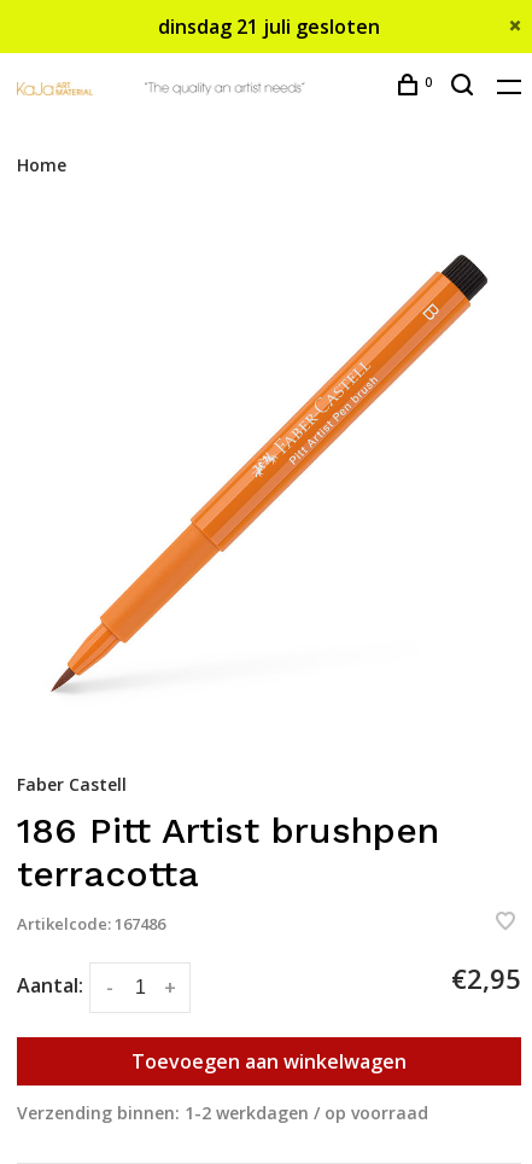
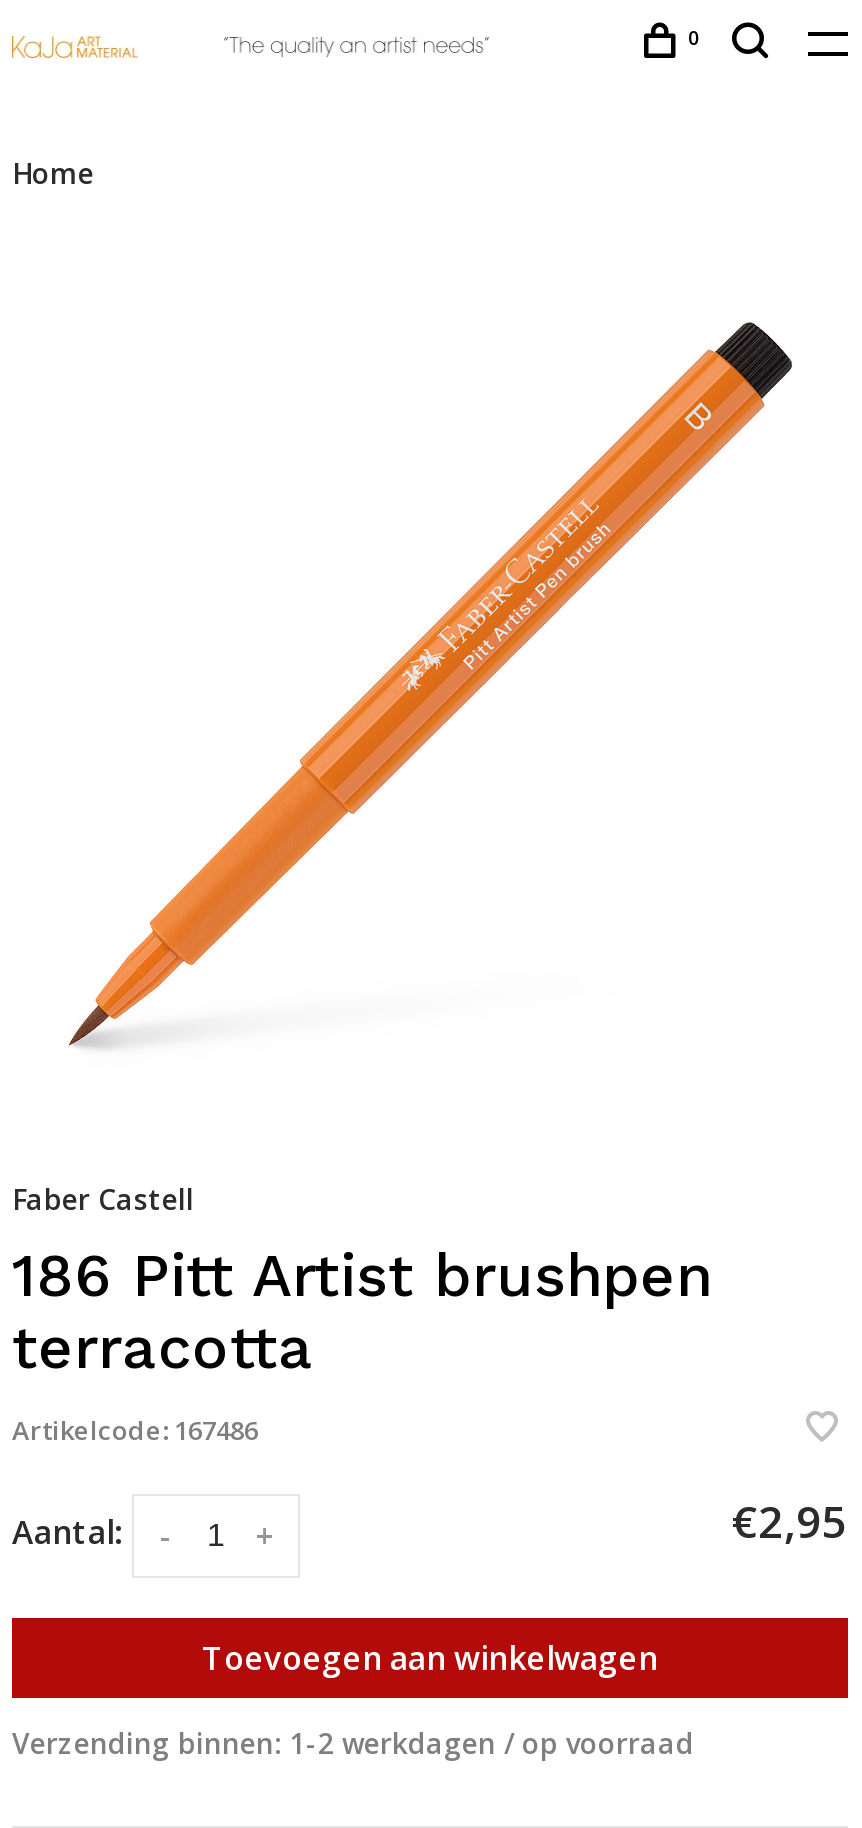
- dinsdag 21 juli gesloten
